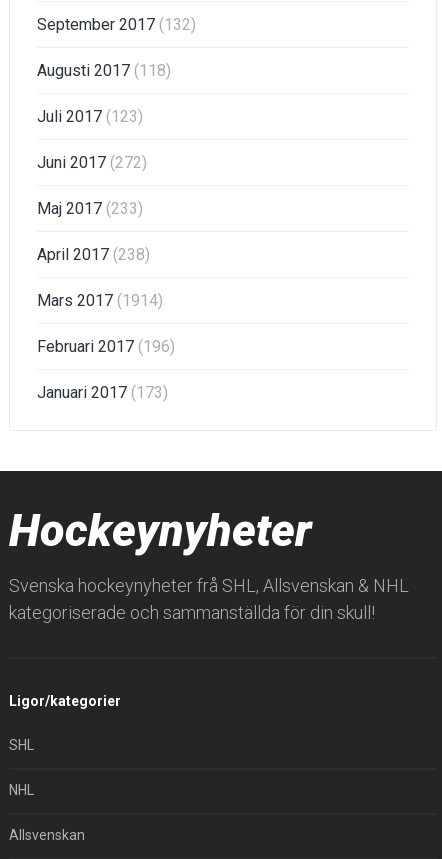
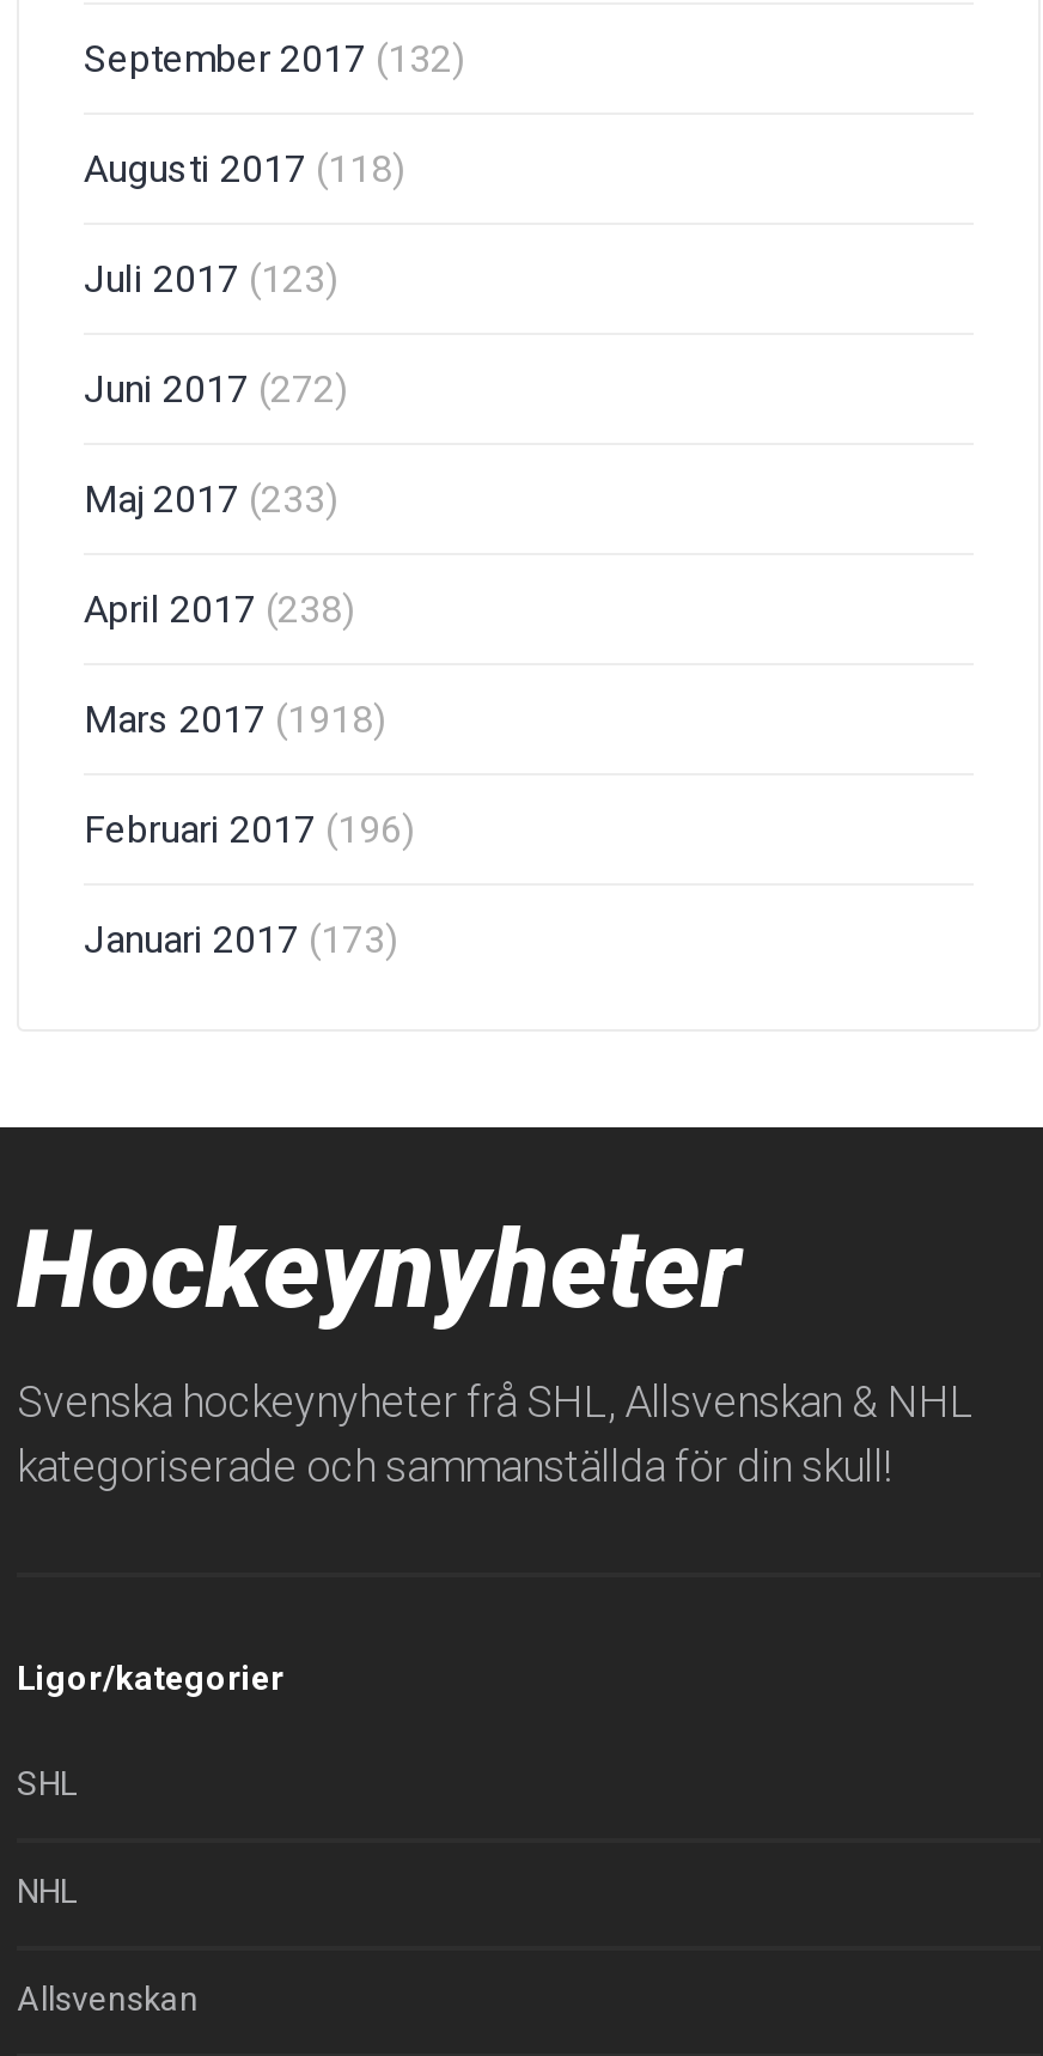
- Mars 2017 (1914)
+ Mars 2017 (1918)
